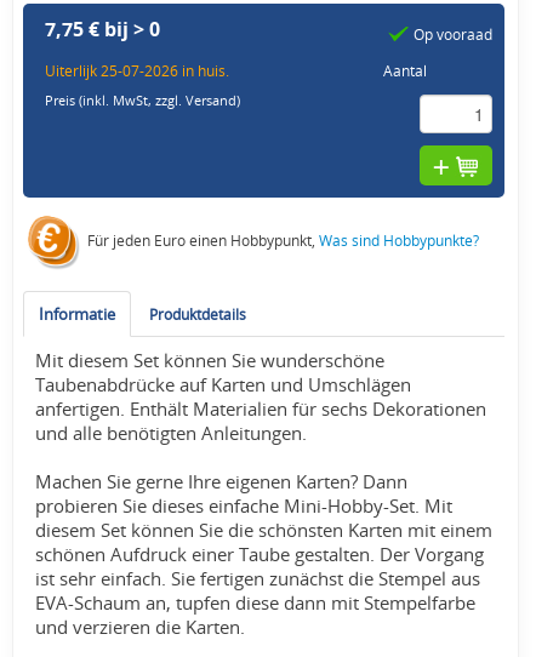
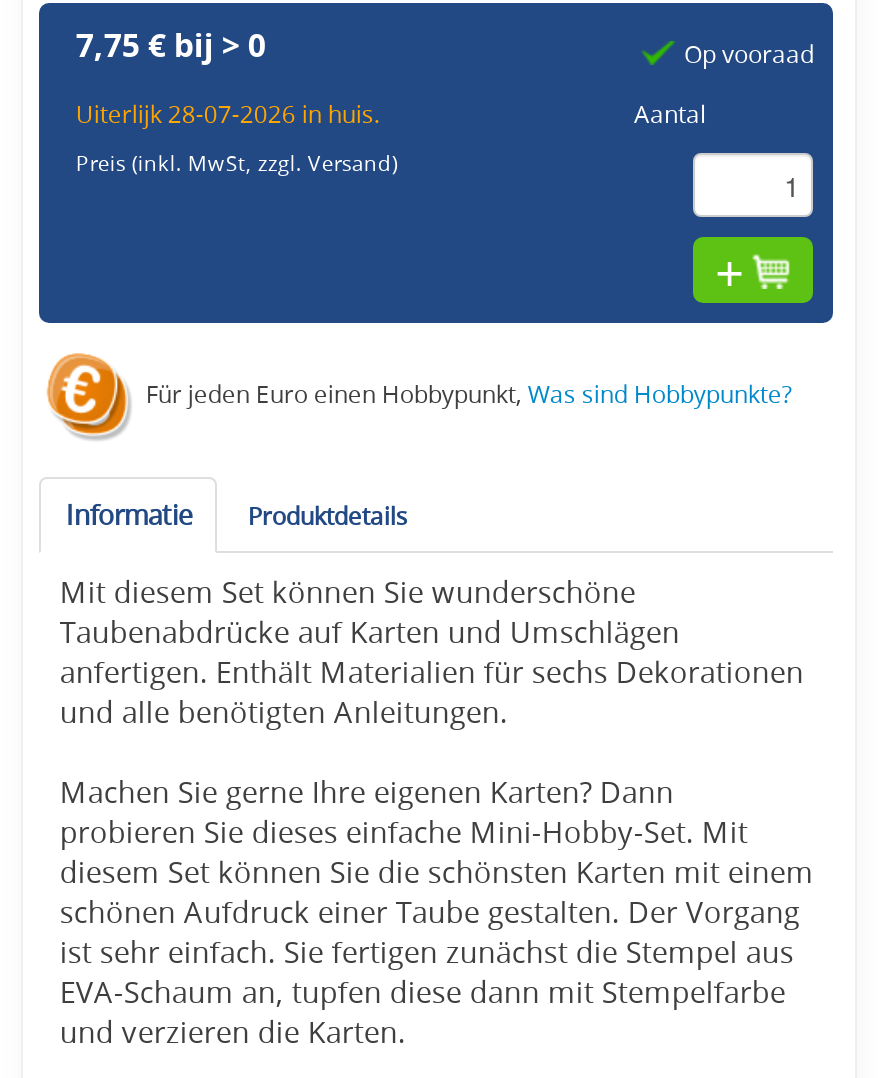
- Uiterlijk 25-07-2026 in huis.
+ Uiterlijk 28-07-2026 in huis.
